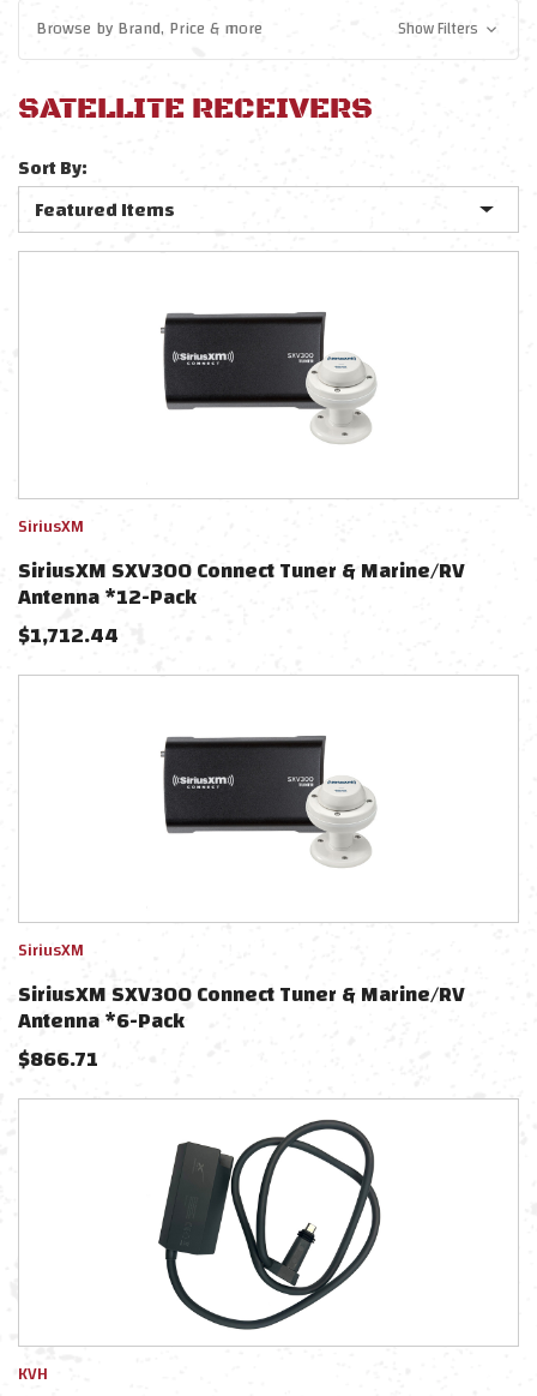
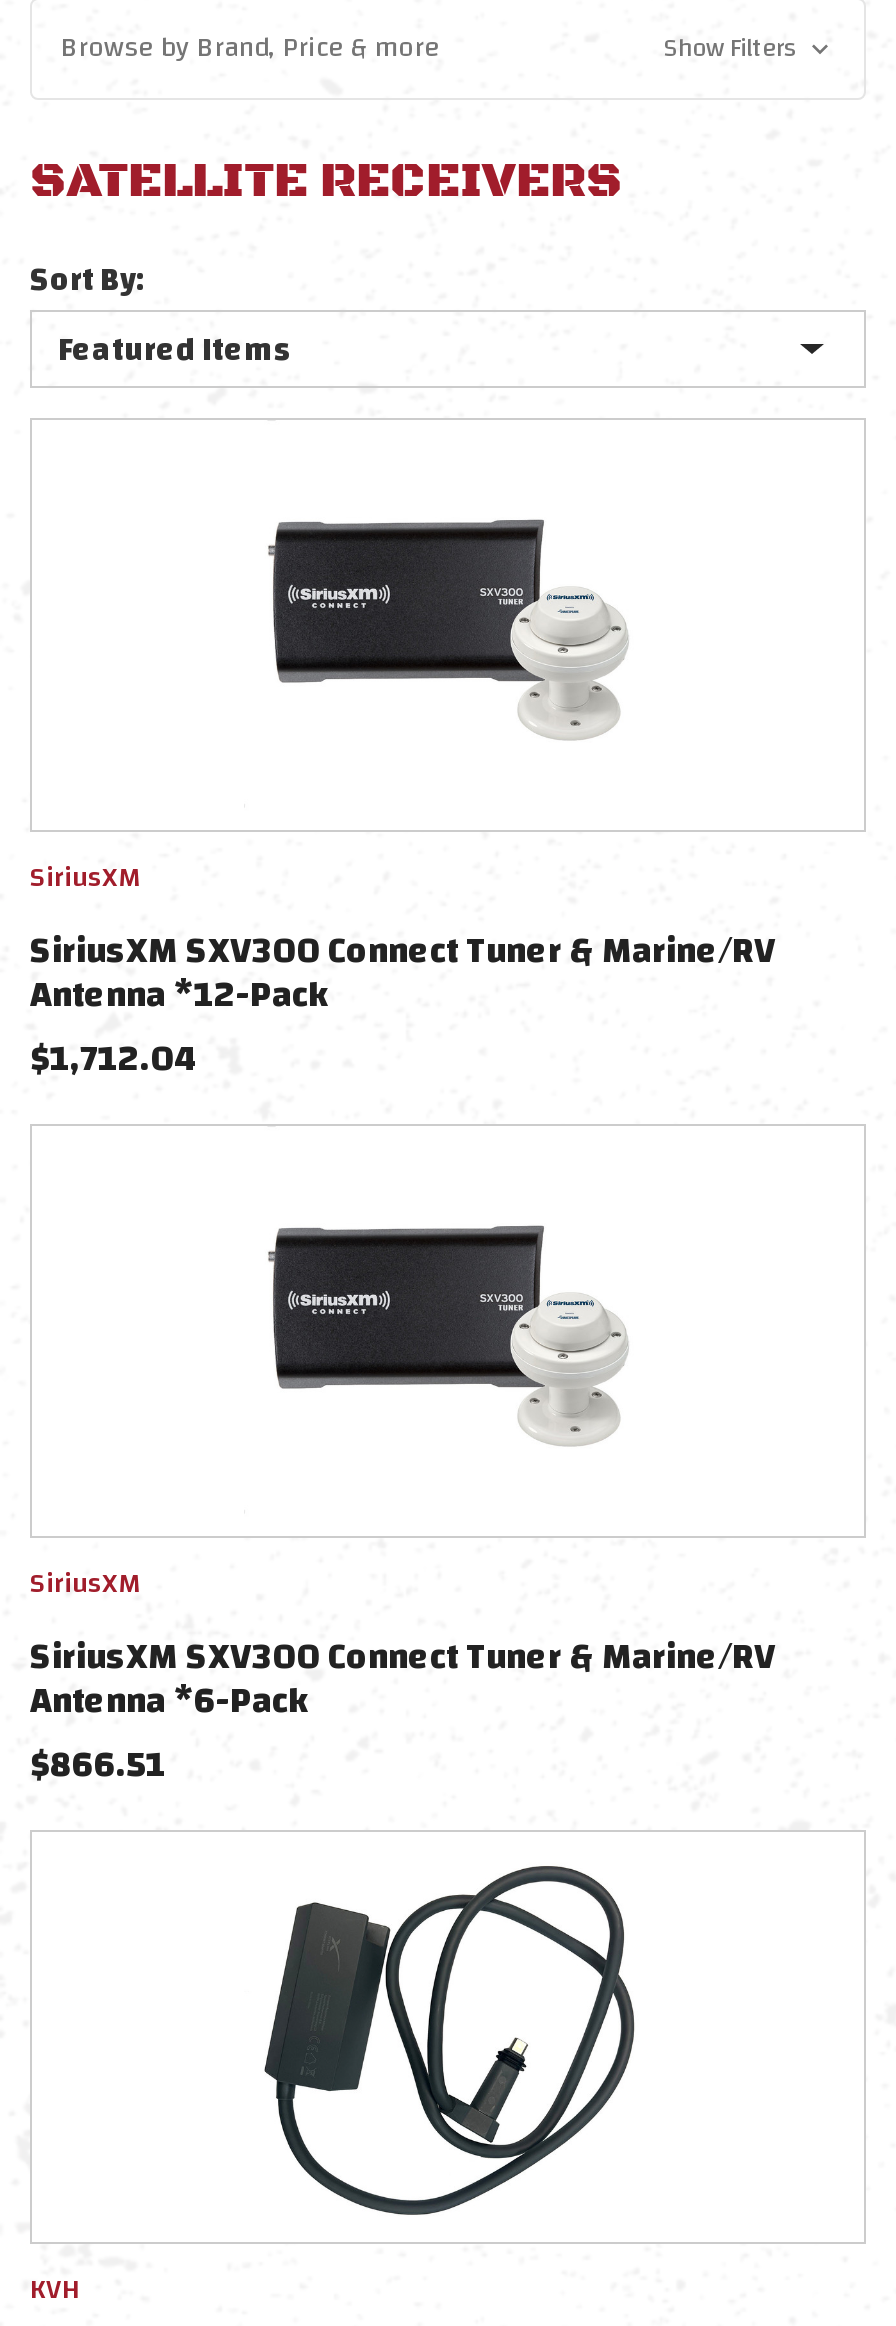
- $1,712.44
+ $1,712.04

- $866.71
+ $866.51
